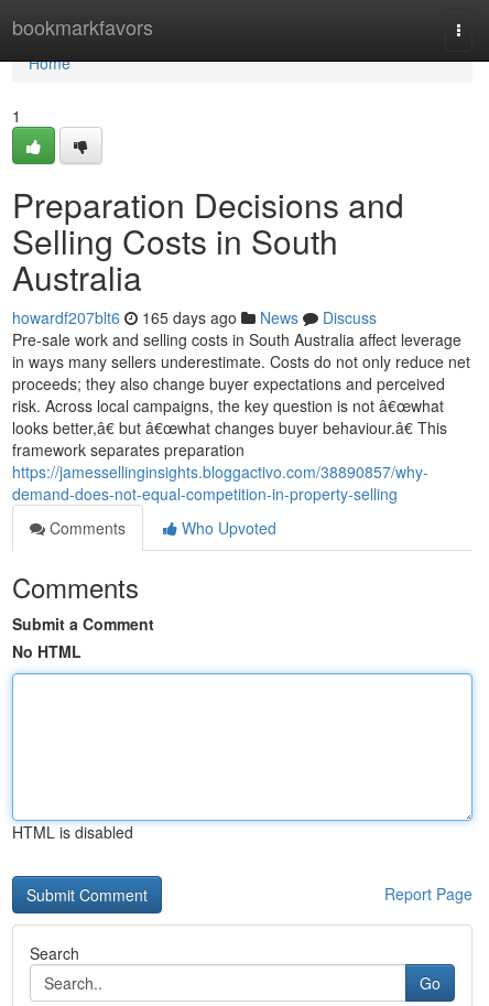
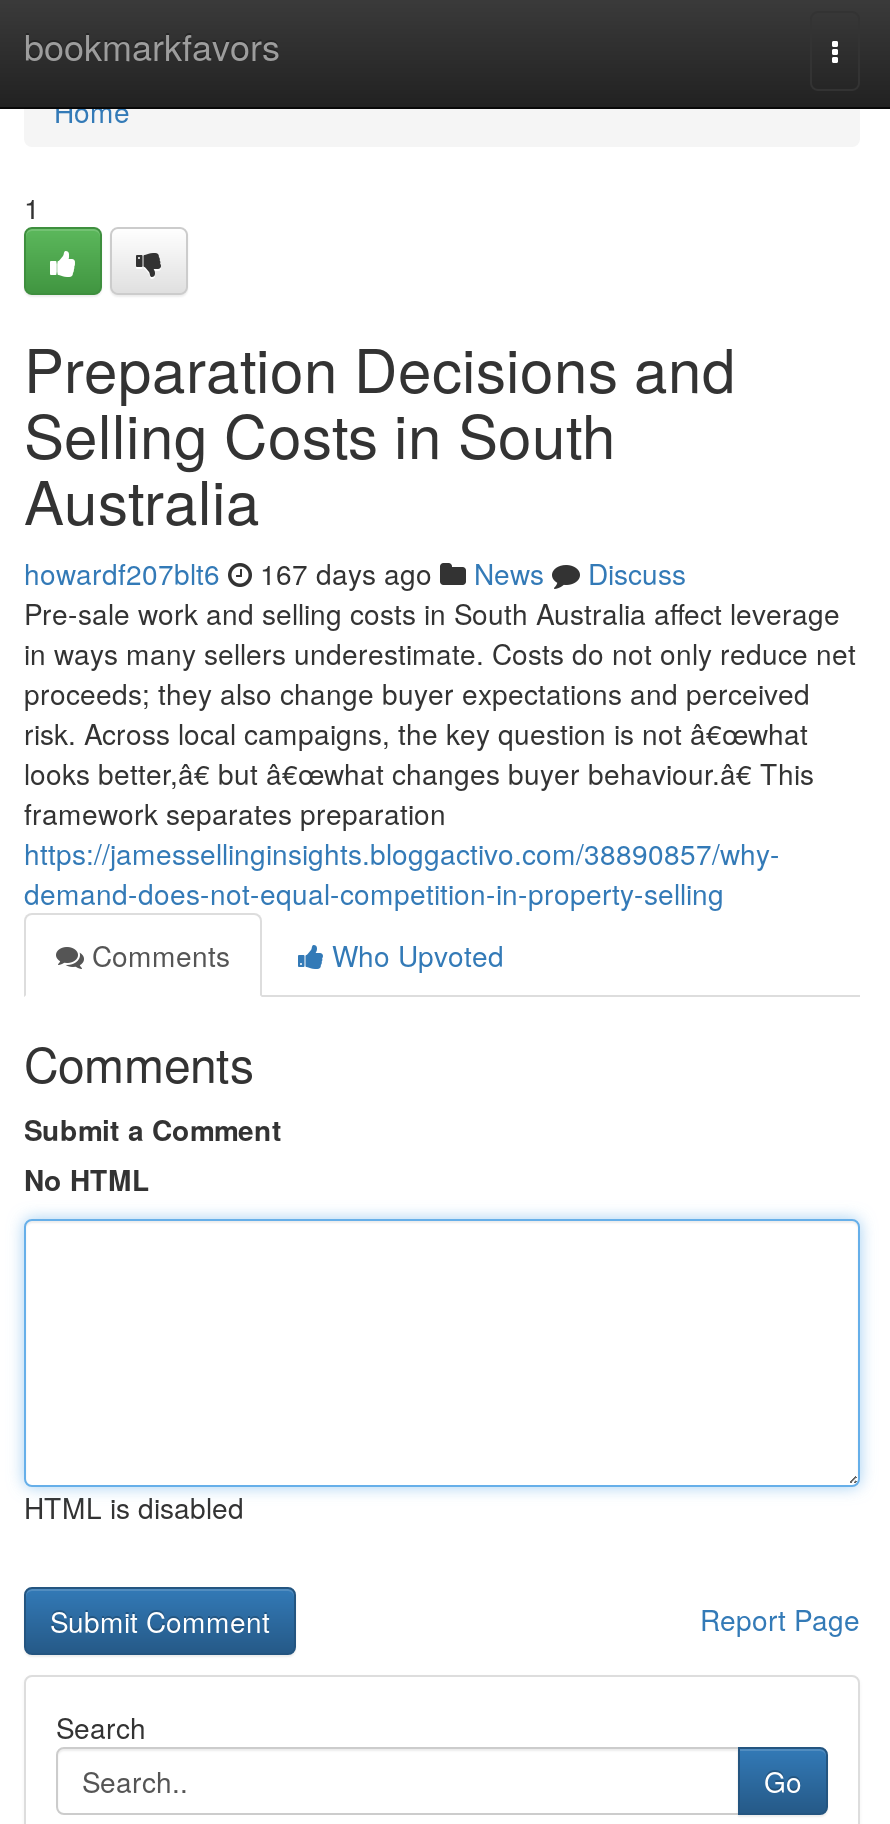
- howardf207blt6 165 days ago News Discuss
+ howardf207blt6 167 days ago News Discuss
